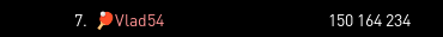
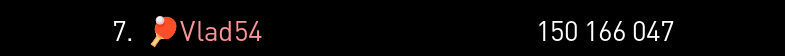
- 150 164 234
+ 150 166 047
